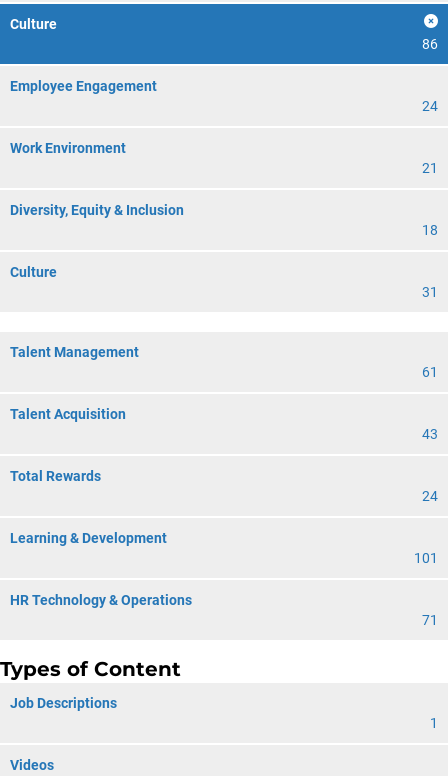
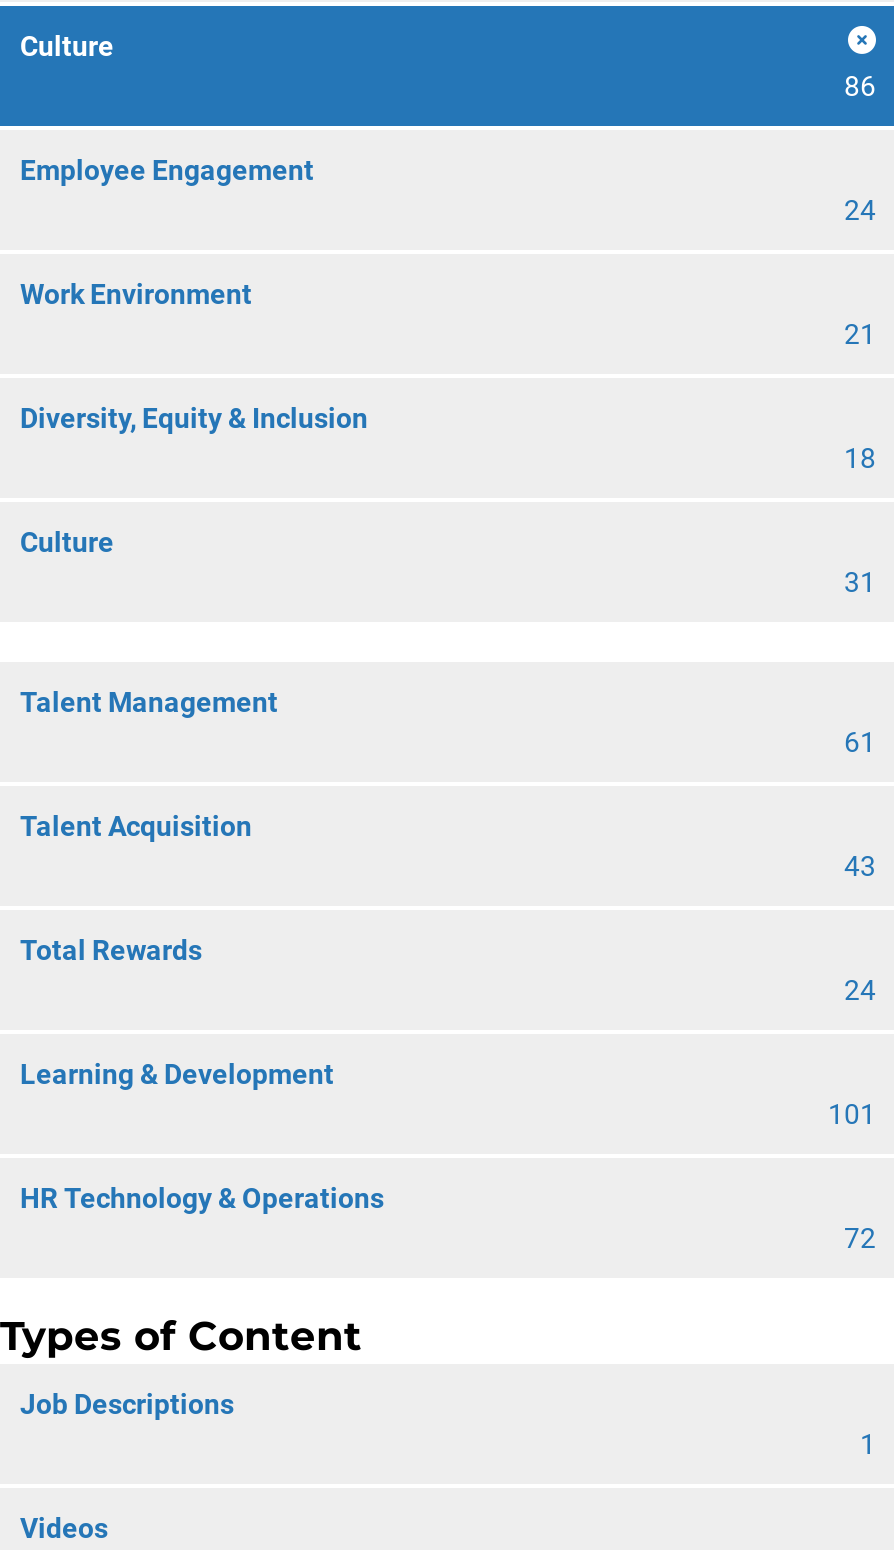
- 71
+ 72
